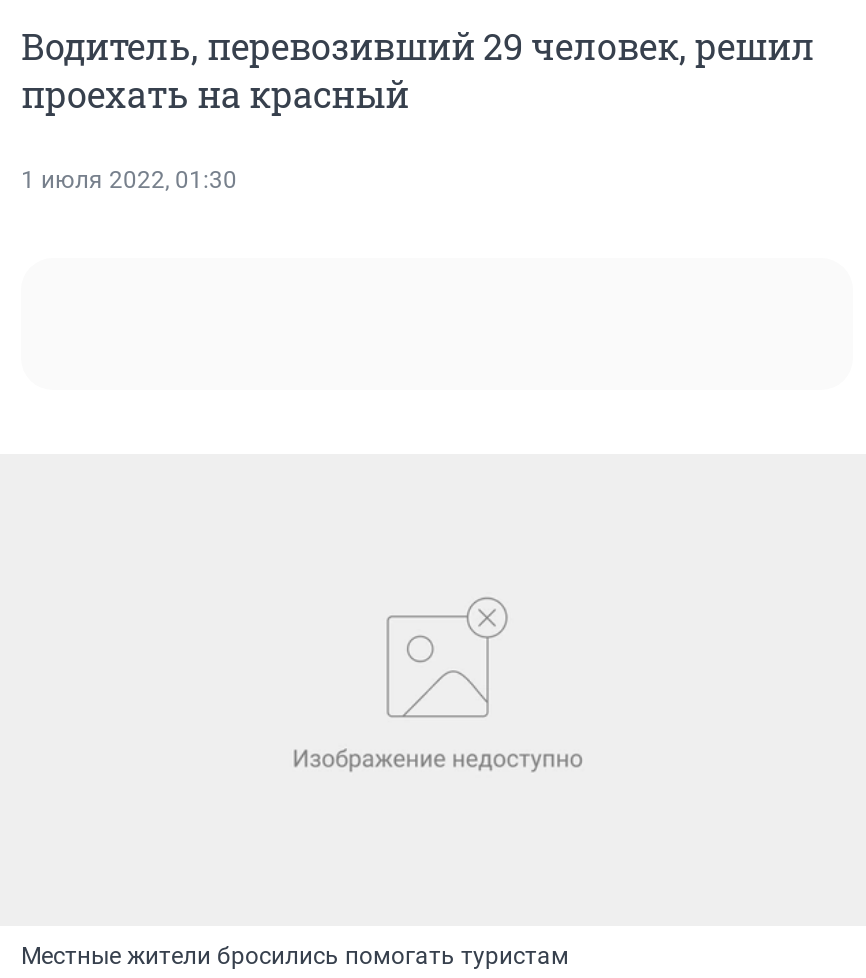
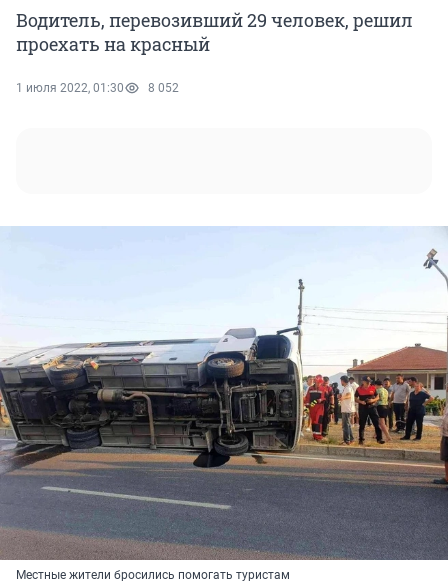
+ [image]

+ 8 052
